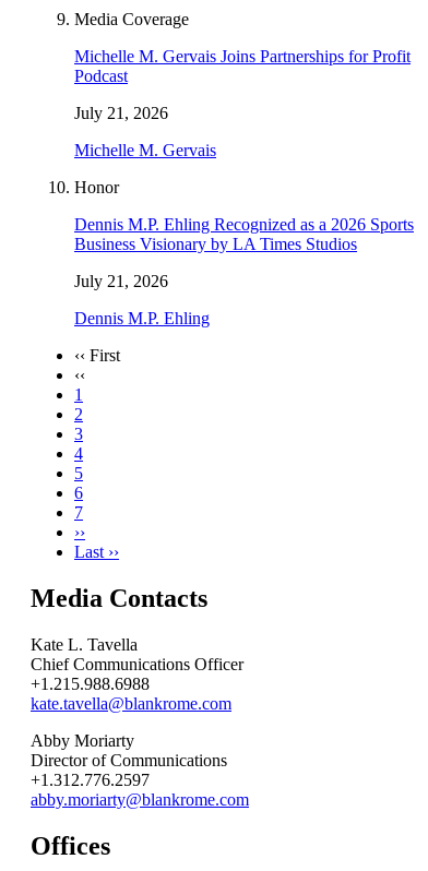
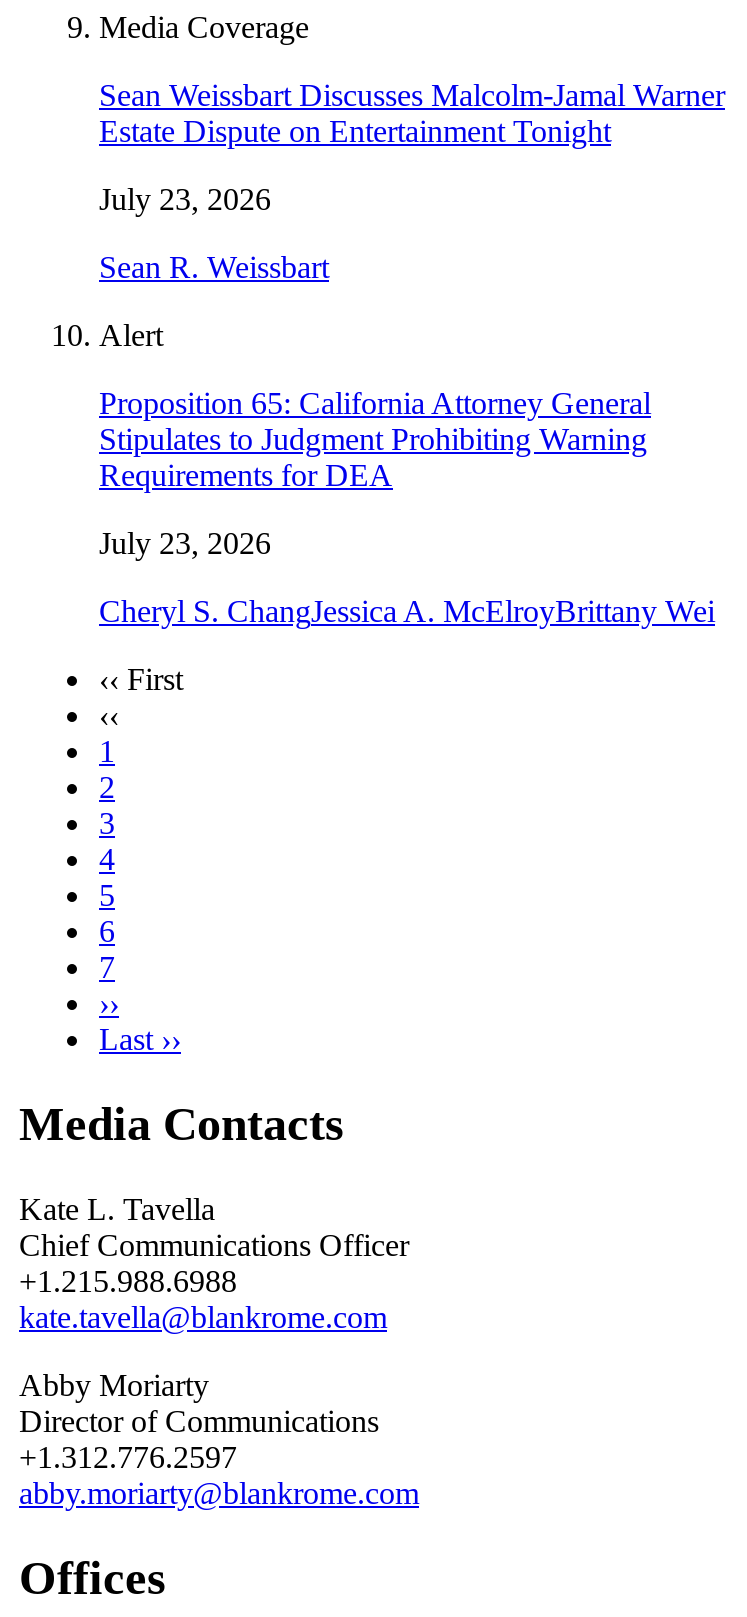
- Michelle M. Gervais Joins Partnerships for Profit
- Podcast
+ Sean Weissbart Discusses Malcolm-Jamal Warner
+ Estate Dispute on Entertainment Tonight

- July 21, 2026
+ July 23, 2026

- Michelle M. Gervais
+ Sean R. Weissbart

- Honor
+ Alert

- Dennis M.P. Ehling Recognized as a 2026 Sports
- Business Visionary by LA Times Studios
+ Proposition 65: California Attorney General
+ Stipulates to Judgment Prohibiting Warning
+ Requirements for DEA

- July 21, 2026
+ July 23, 2026

- Dennis M.P. Ehling
+ Cheryl S. ChangJessica A. McElroyBrittany Wei
